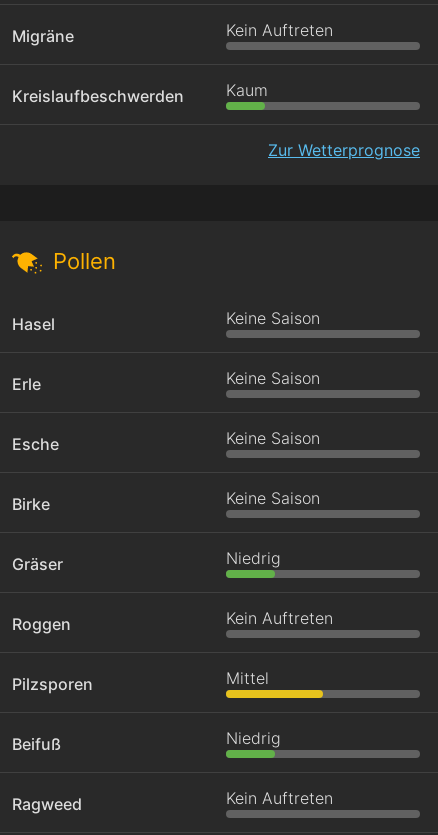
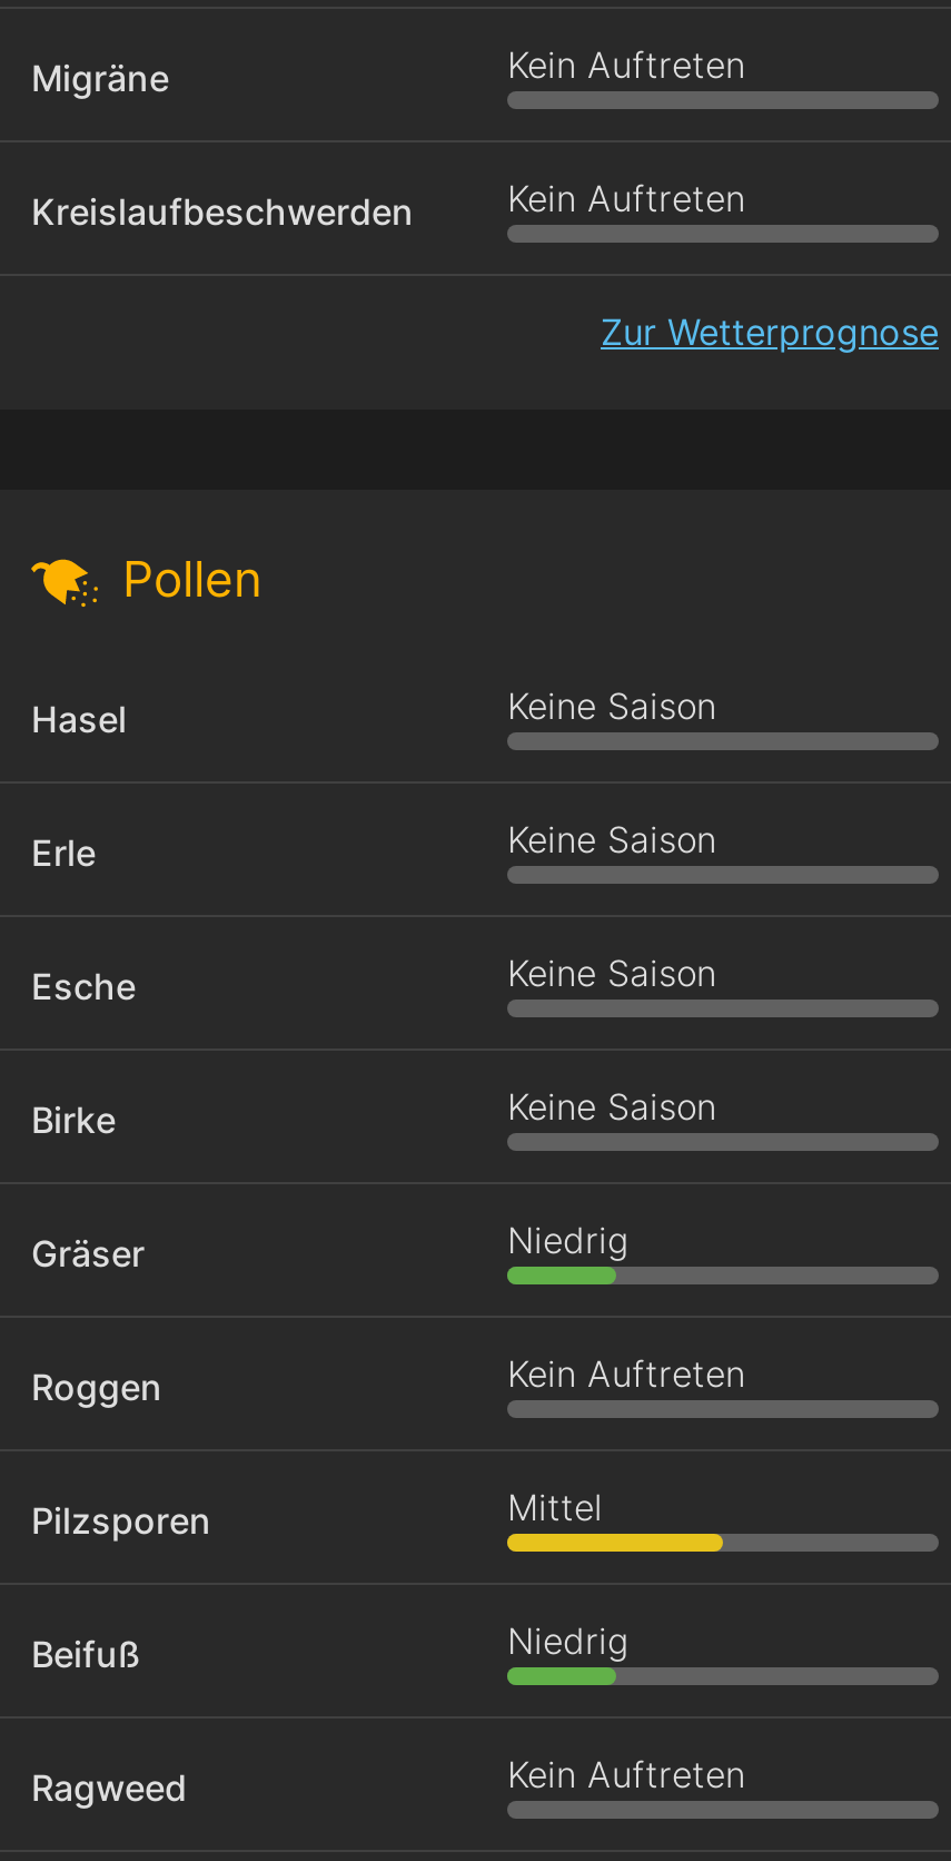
- Kaum
+ Kein Auftreten
